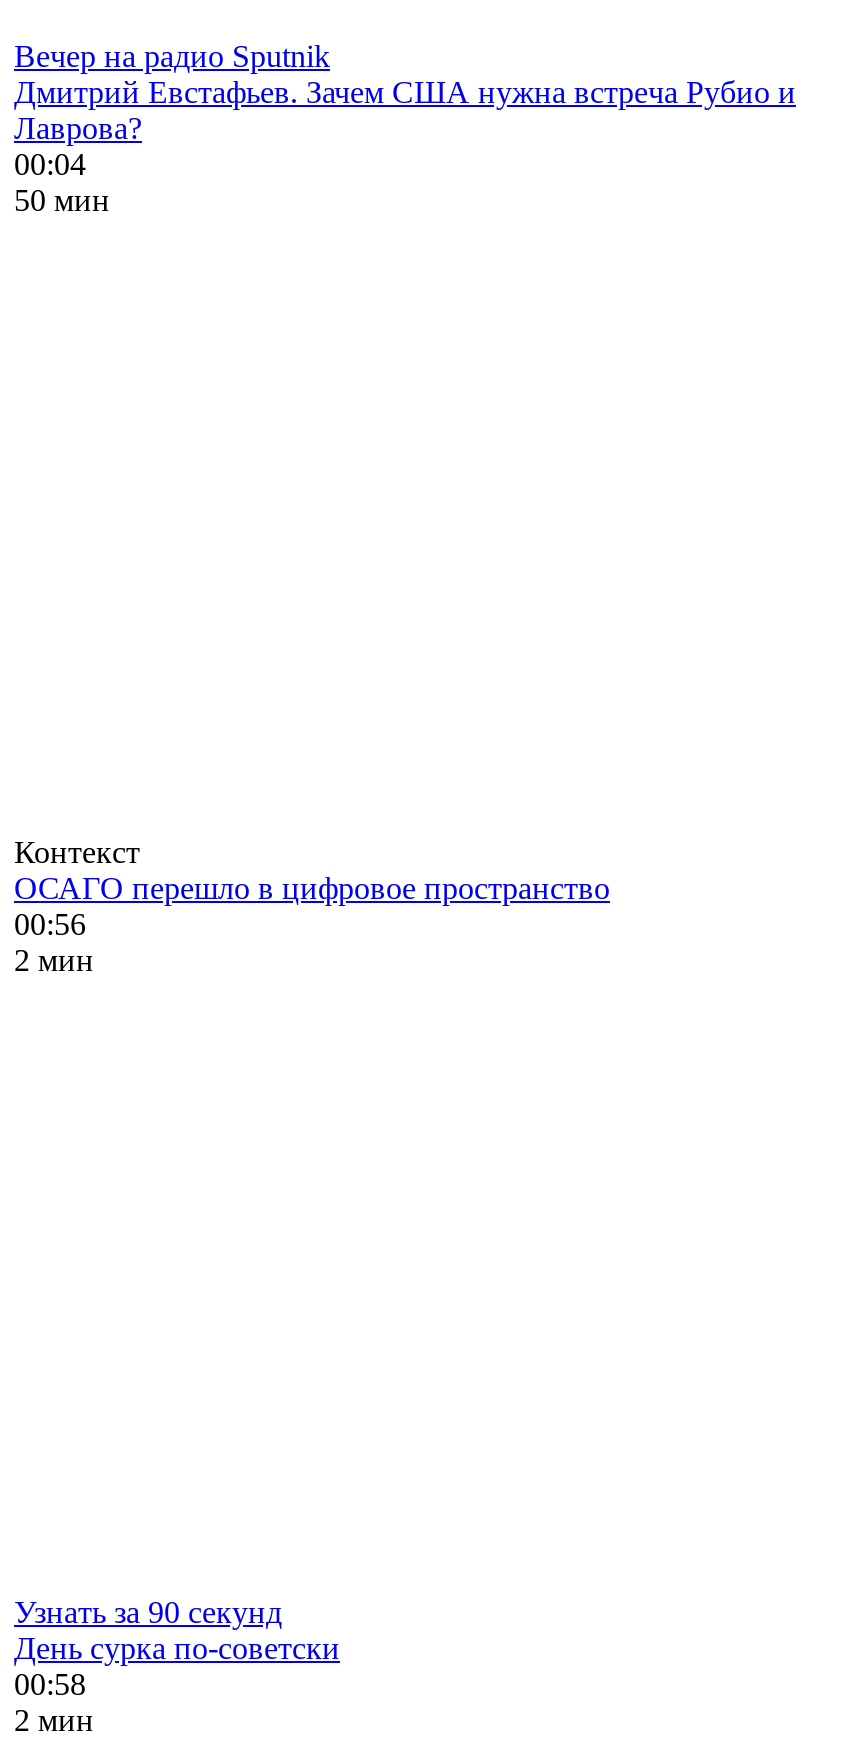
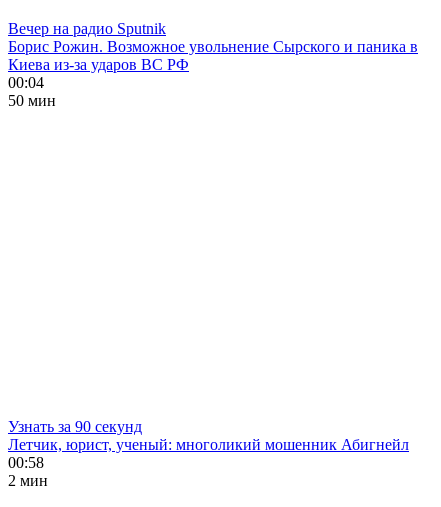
- Дмитрий Евстафьев. Зачем США нужна встреча Рубио и
- Лаврова?
+ Борис Рожин. Возможное увольнение Сырского и паника в
+ Киева из-за ударов ВС РФ

- Контекст
- ОСАГО перешло в цифровое пространство
- 00:56
- 2 мин

- День сурка по-советски
+ Летчик, юрист, ученый: многоликий мошенник Абигнейл
